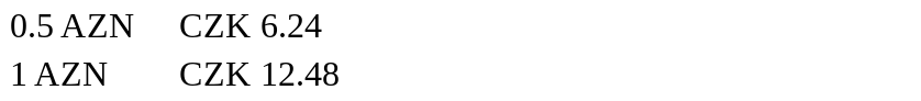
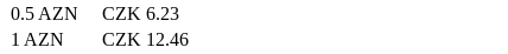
- 0.5 AZN CZK 6.24
+ 0.5 AZN CZK 6.23

- 1 AZN CZK 12.48
+ 1 AZN CZK 12.46
